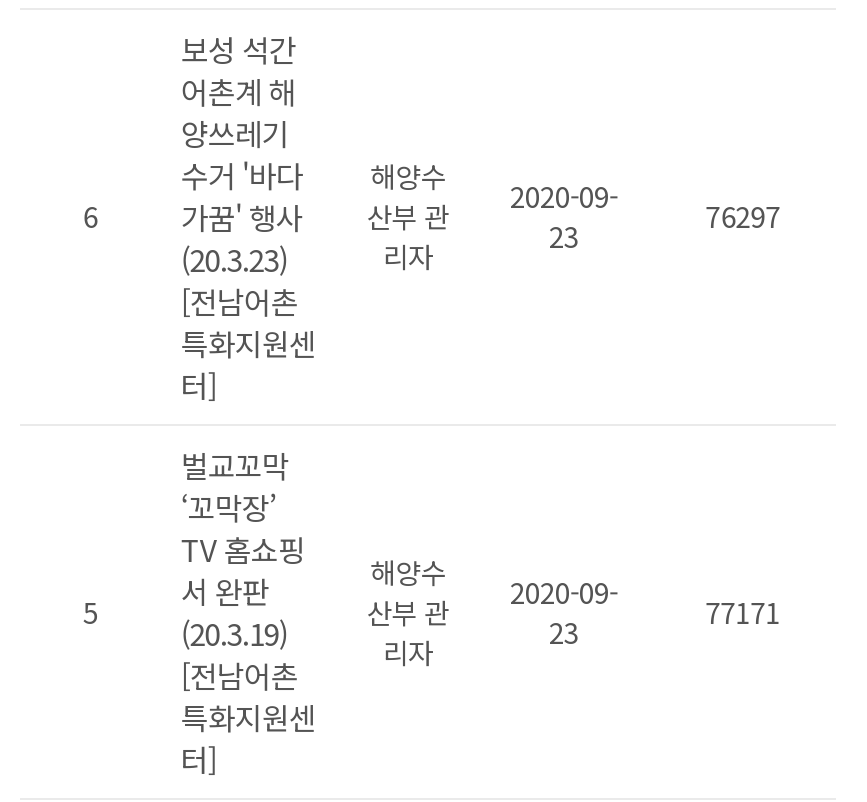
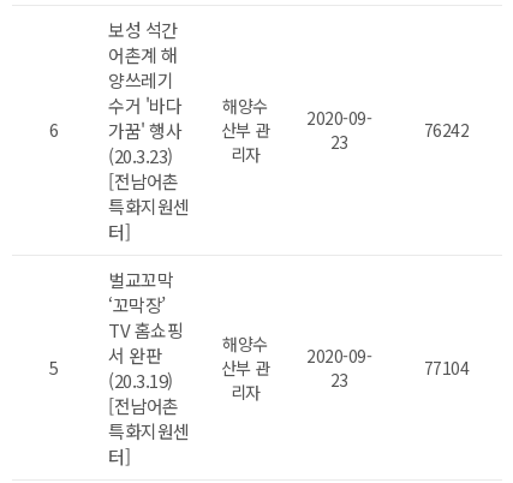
- 76297
+ 76242

- 77171
+ 77104
